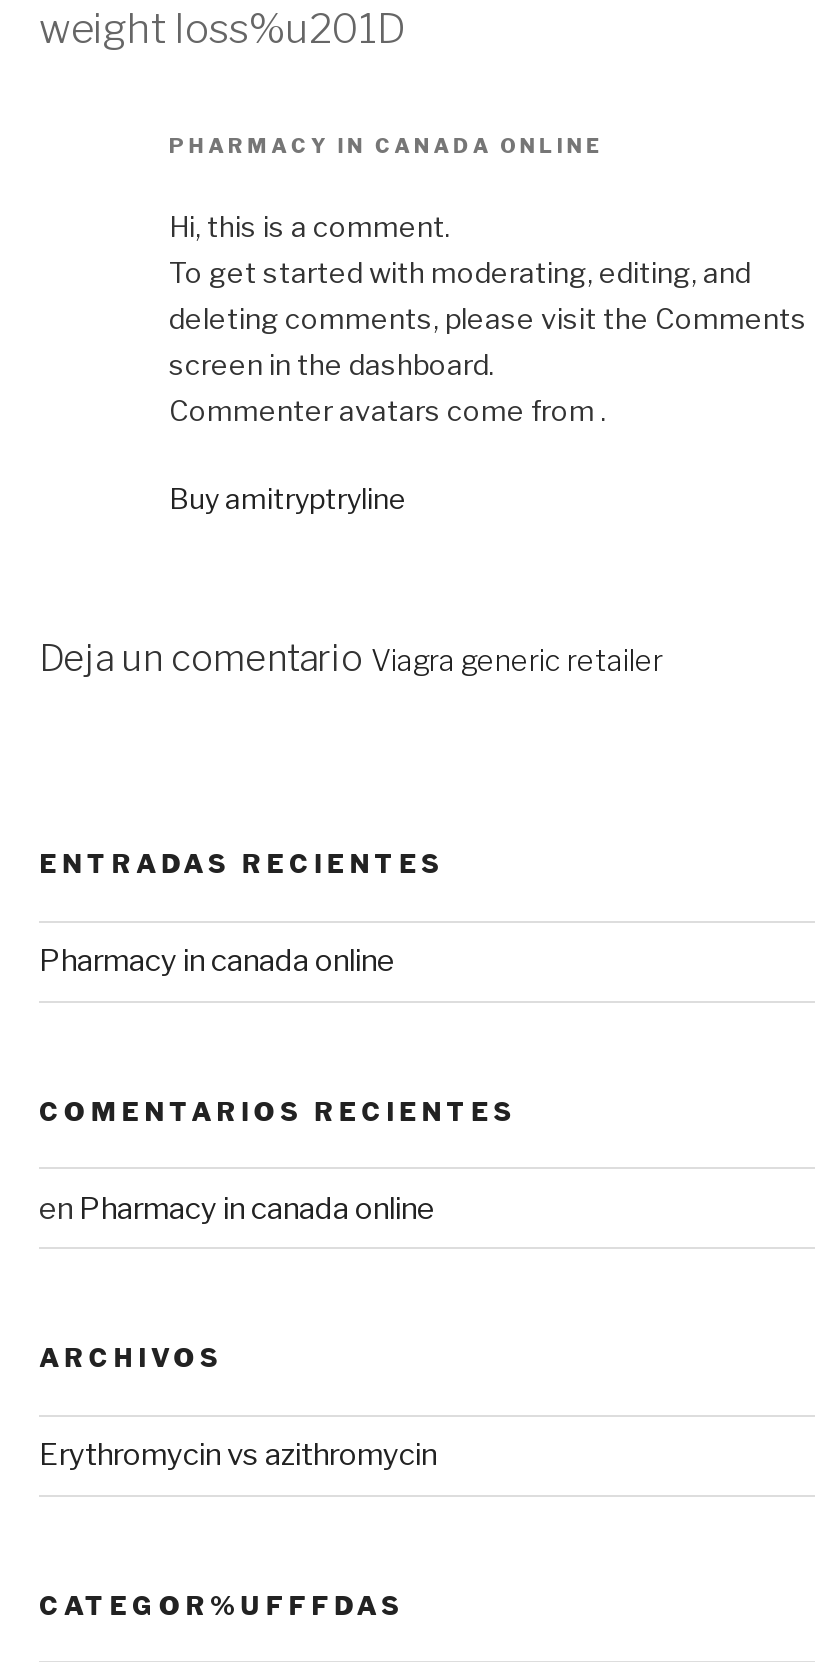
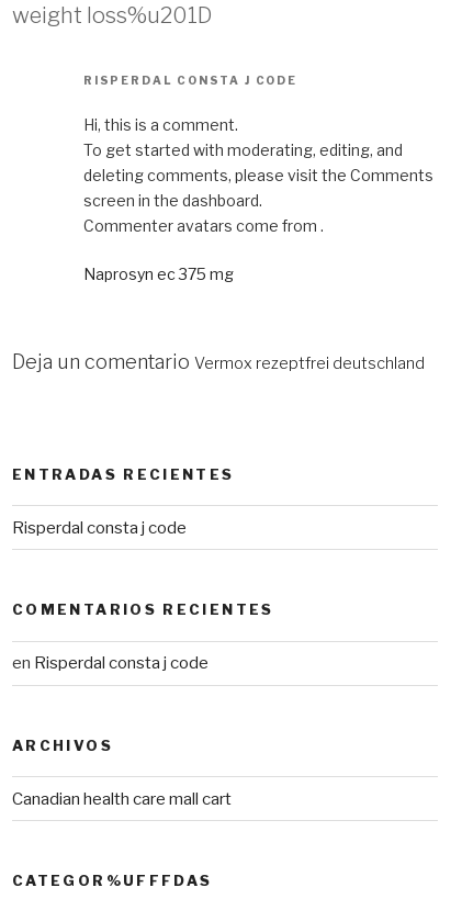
- PHARMACY IN CANADA ONLINE
+ RISPERDAL CONSTA J CODE

- Buy amitryptryline
+ Naprosyn ec 375 mg

- Deja un comentario Viagra generic retailer
+ Deja un comentario Vermox rezeptfrei deutschland

- Pharmacy in canada online
+ Risperdal consta j code

- en Pharmacy in canada online
+ en Risperdal consta j code

- Erythromycin vs azithromycin
+ Canadian health care mall cart
